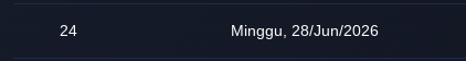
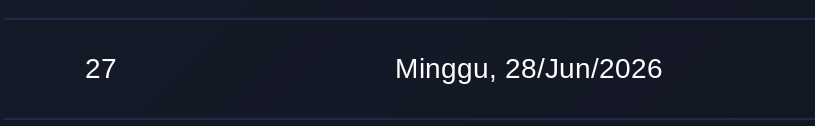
- 24
+ 27
